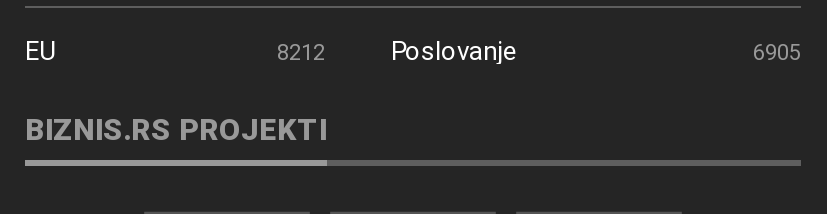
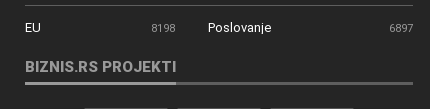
- 8212
+ 8198

- 6905
+ 6897
